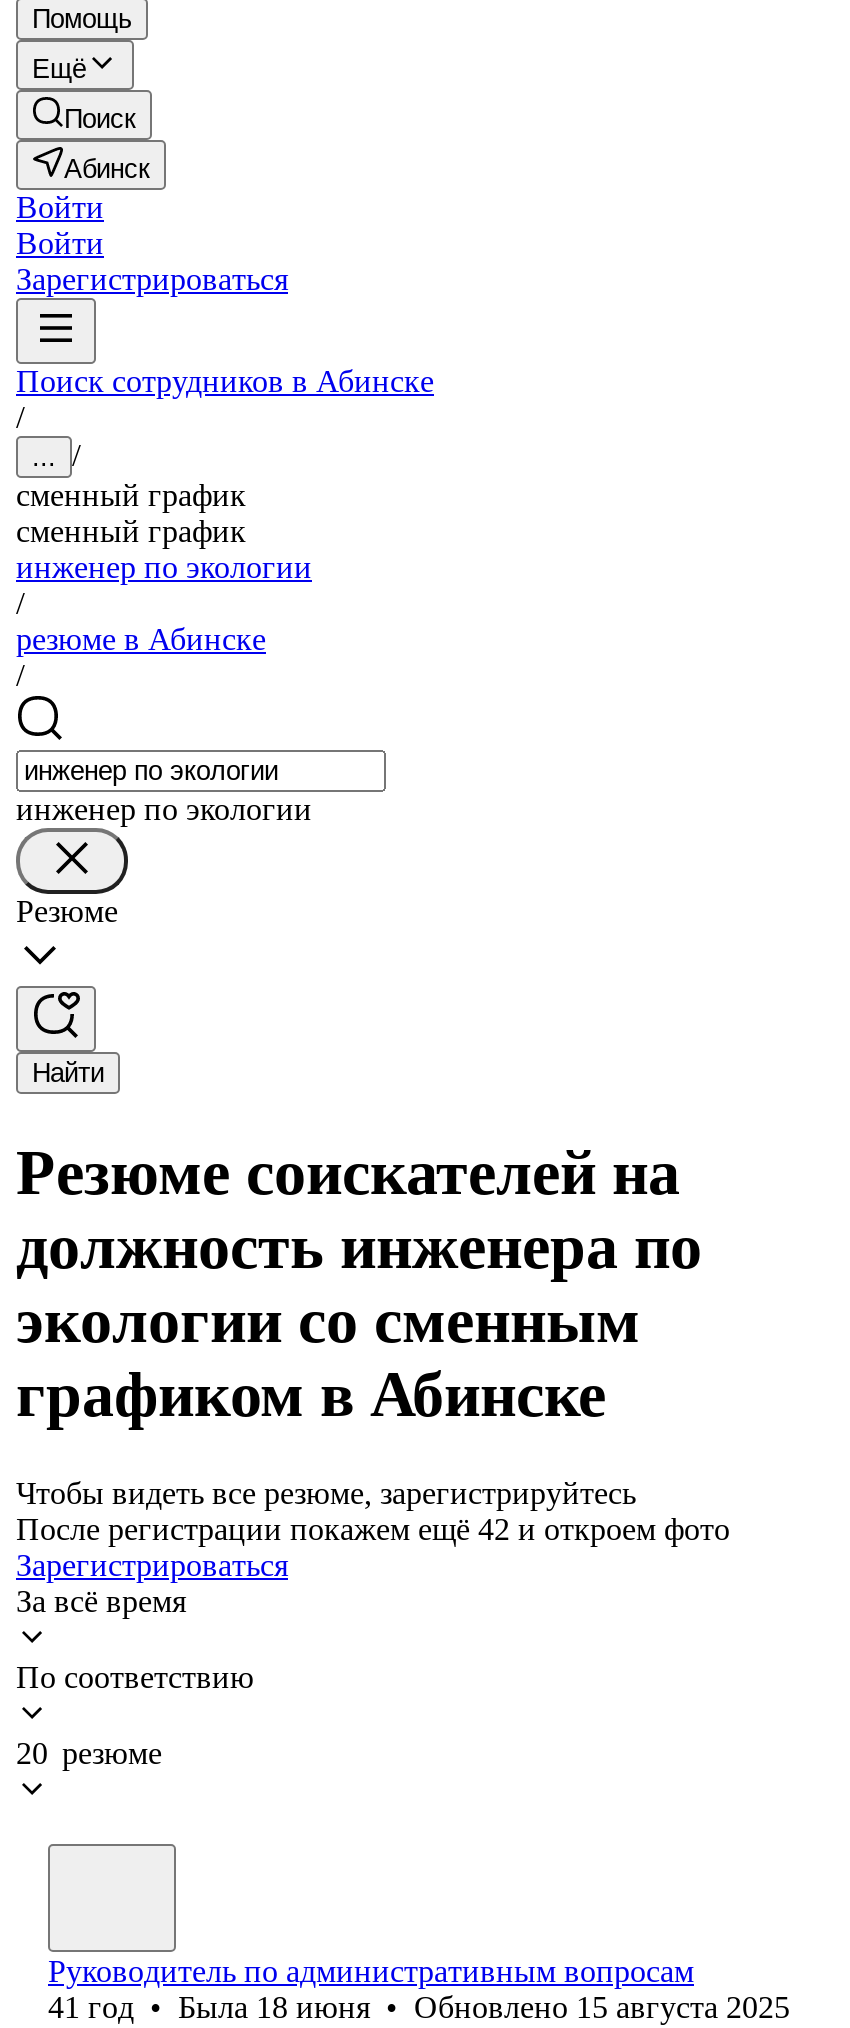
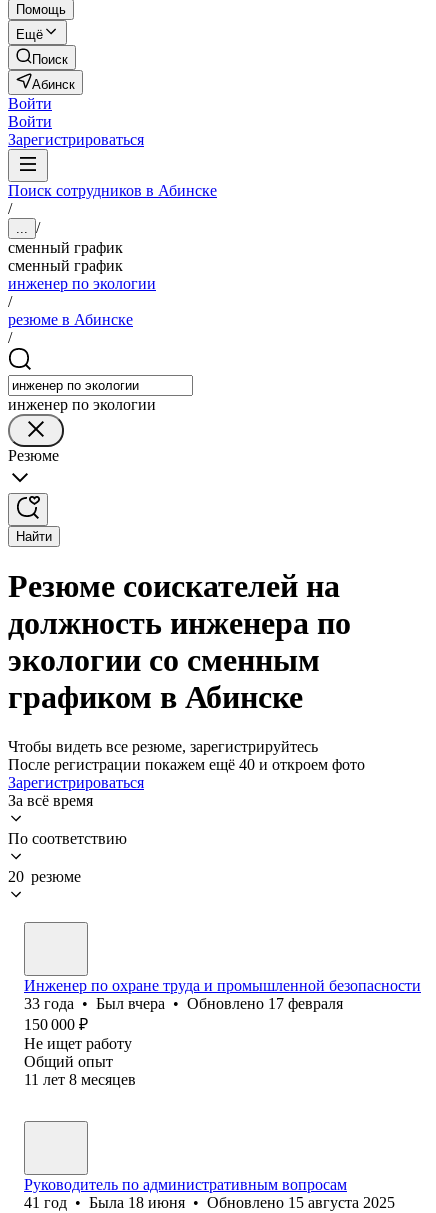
- После регистрации покажем ещё 42 и откроем фото
+ После регистрации покажем ещё 40 и откроем фото

+ Инженер по охране труда и промышленной безопасности
+ 33 года • Был вчера • Обновлено 17 февраля
+ 150 000 ₽
+ Не ищет работу
+ Общий опыт
+ 11 лет 8 месяцев
